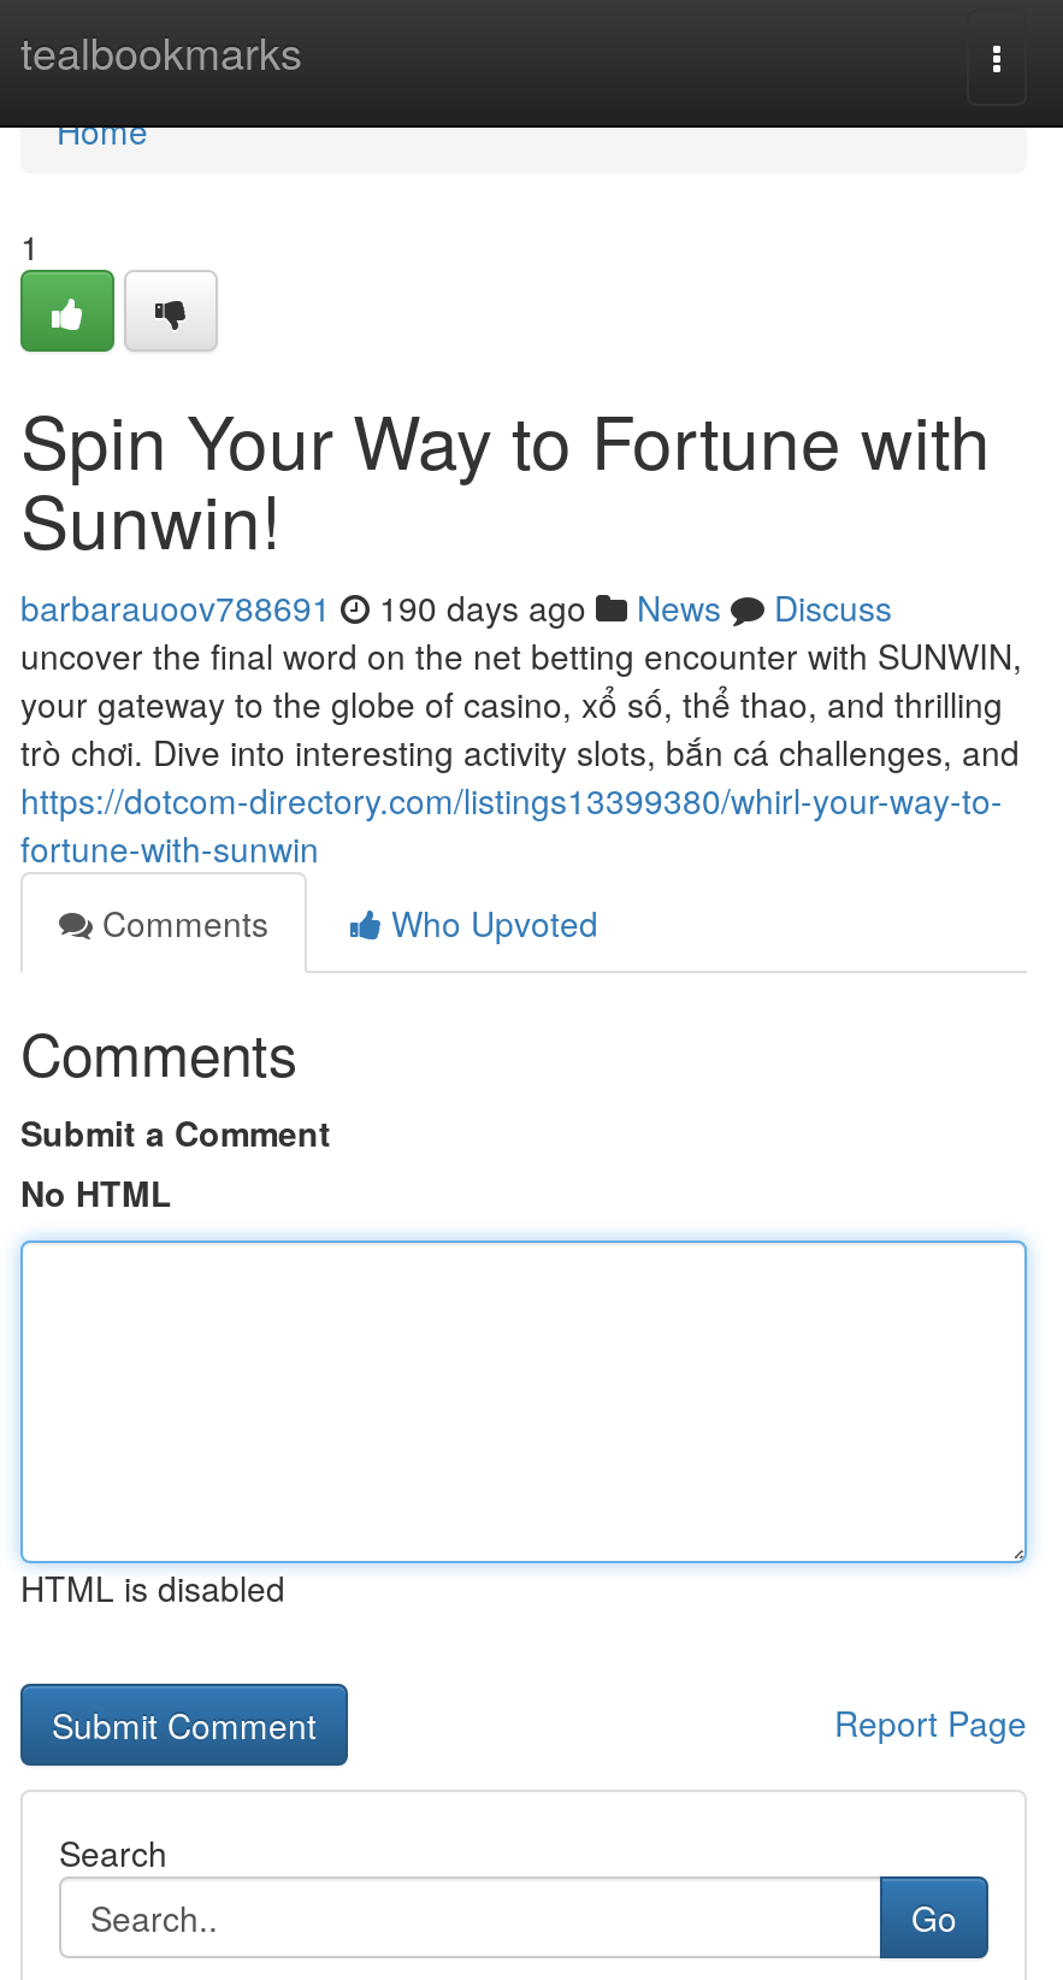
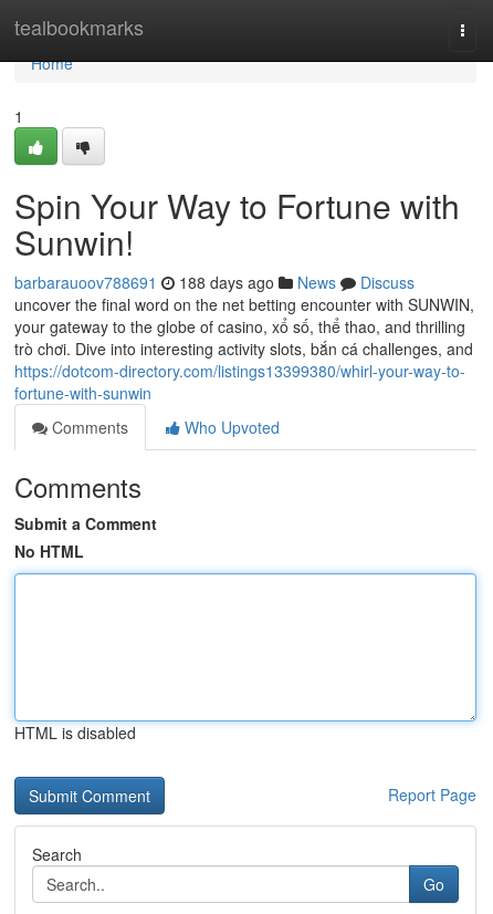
- barbarauoov788691 190 days ago News Discuss
+ barbarauoov788691 188 days ago News Discuss
